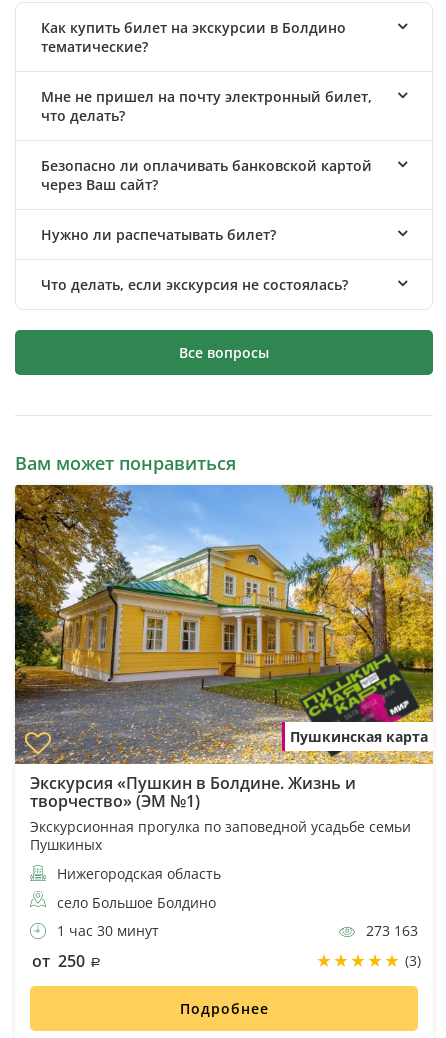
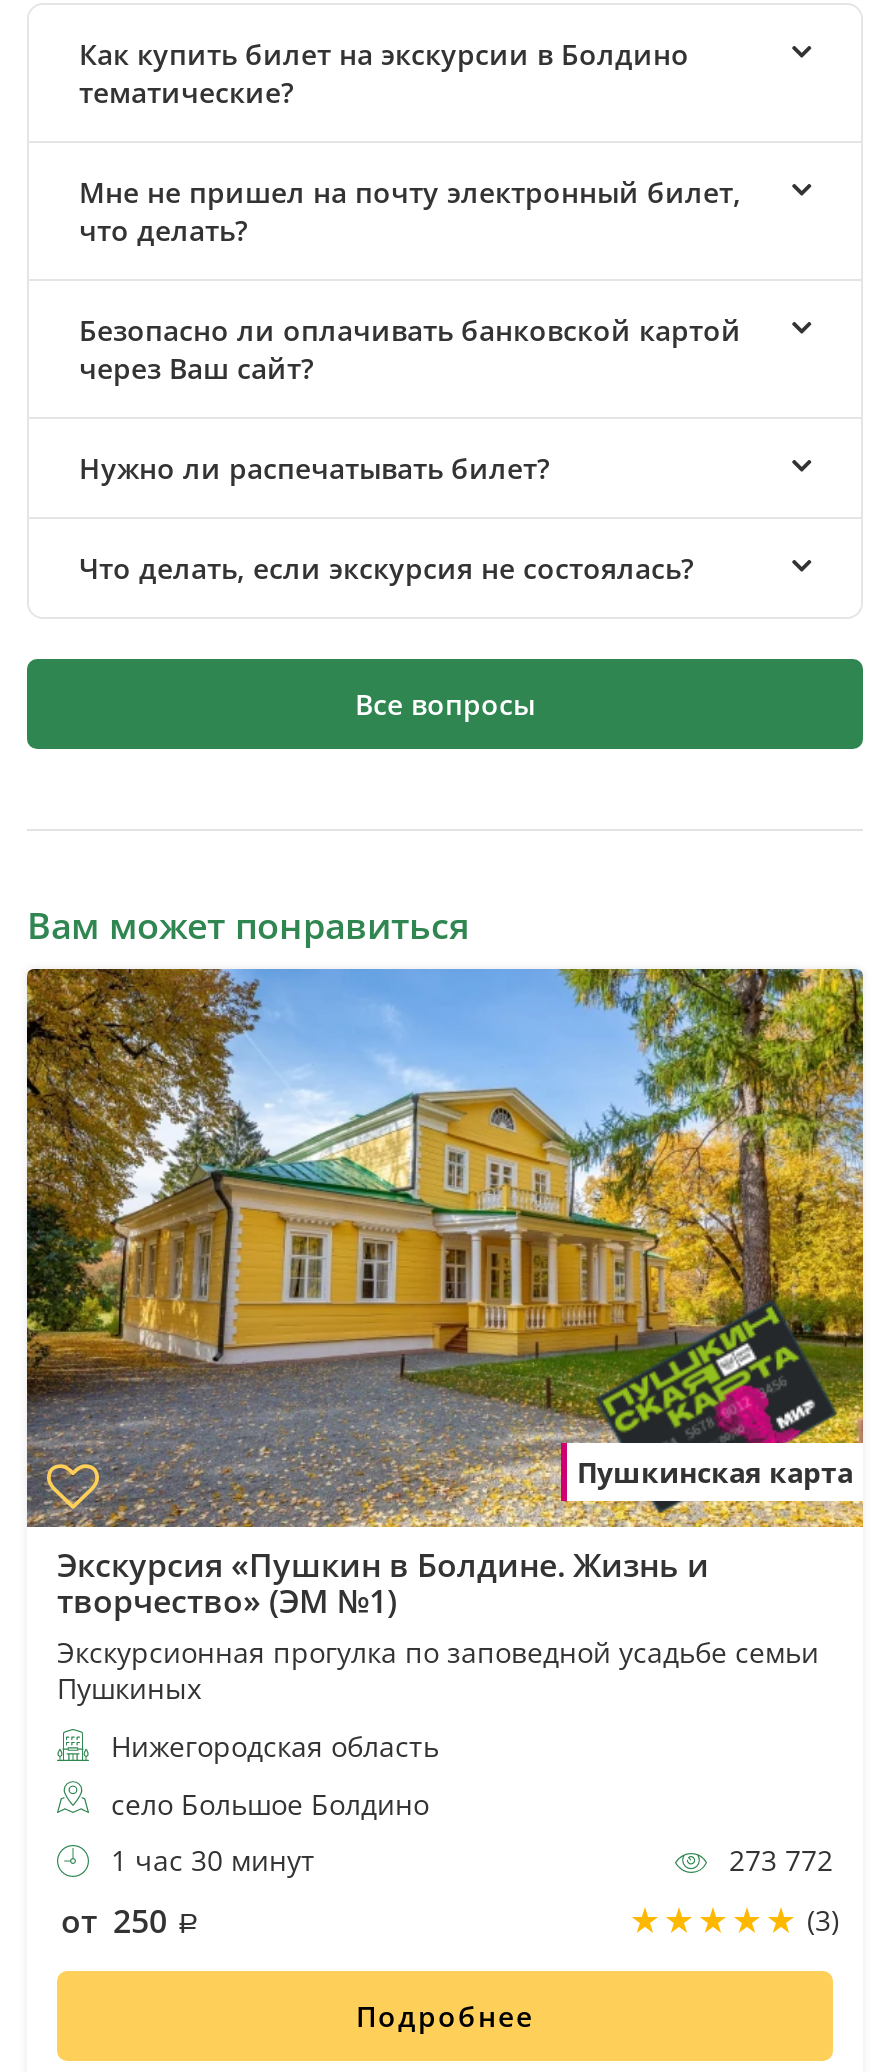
- 273 163
+ 273 772
